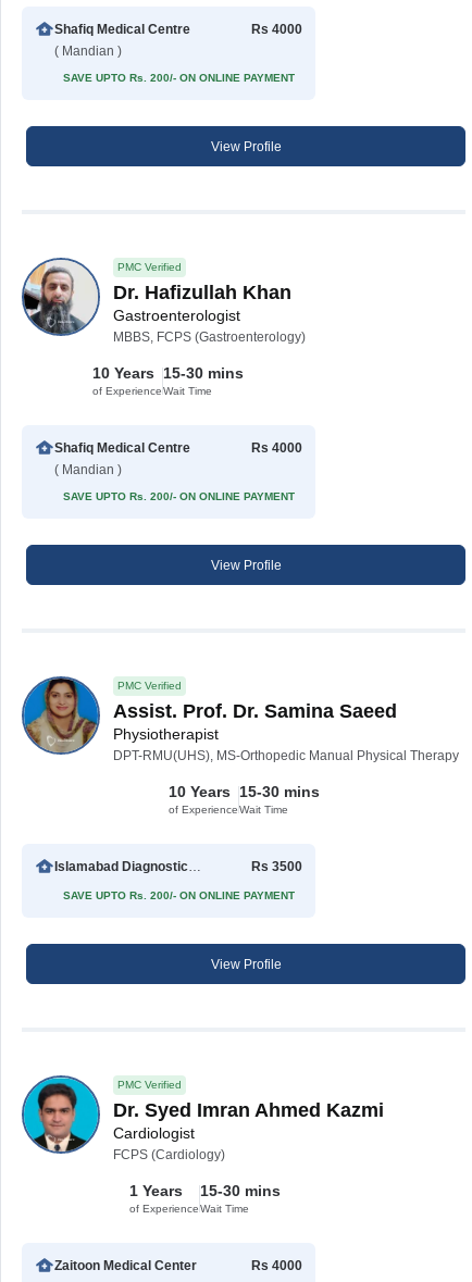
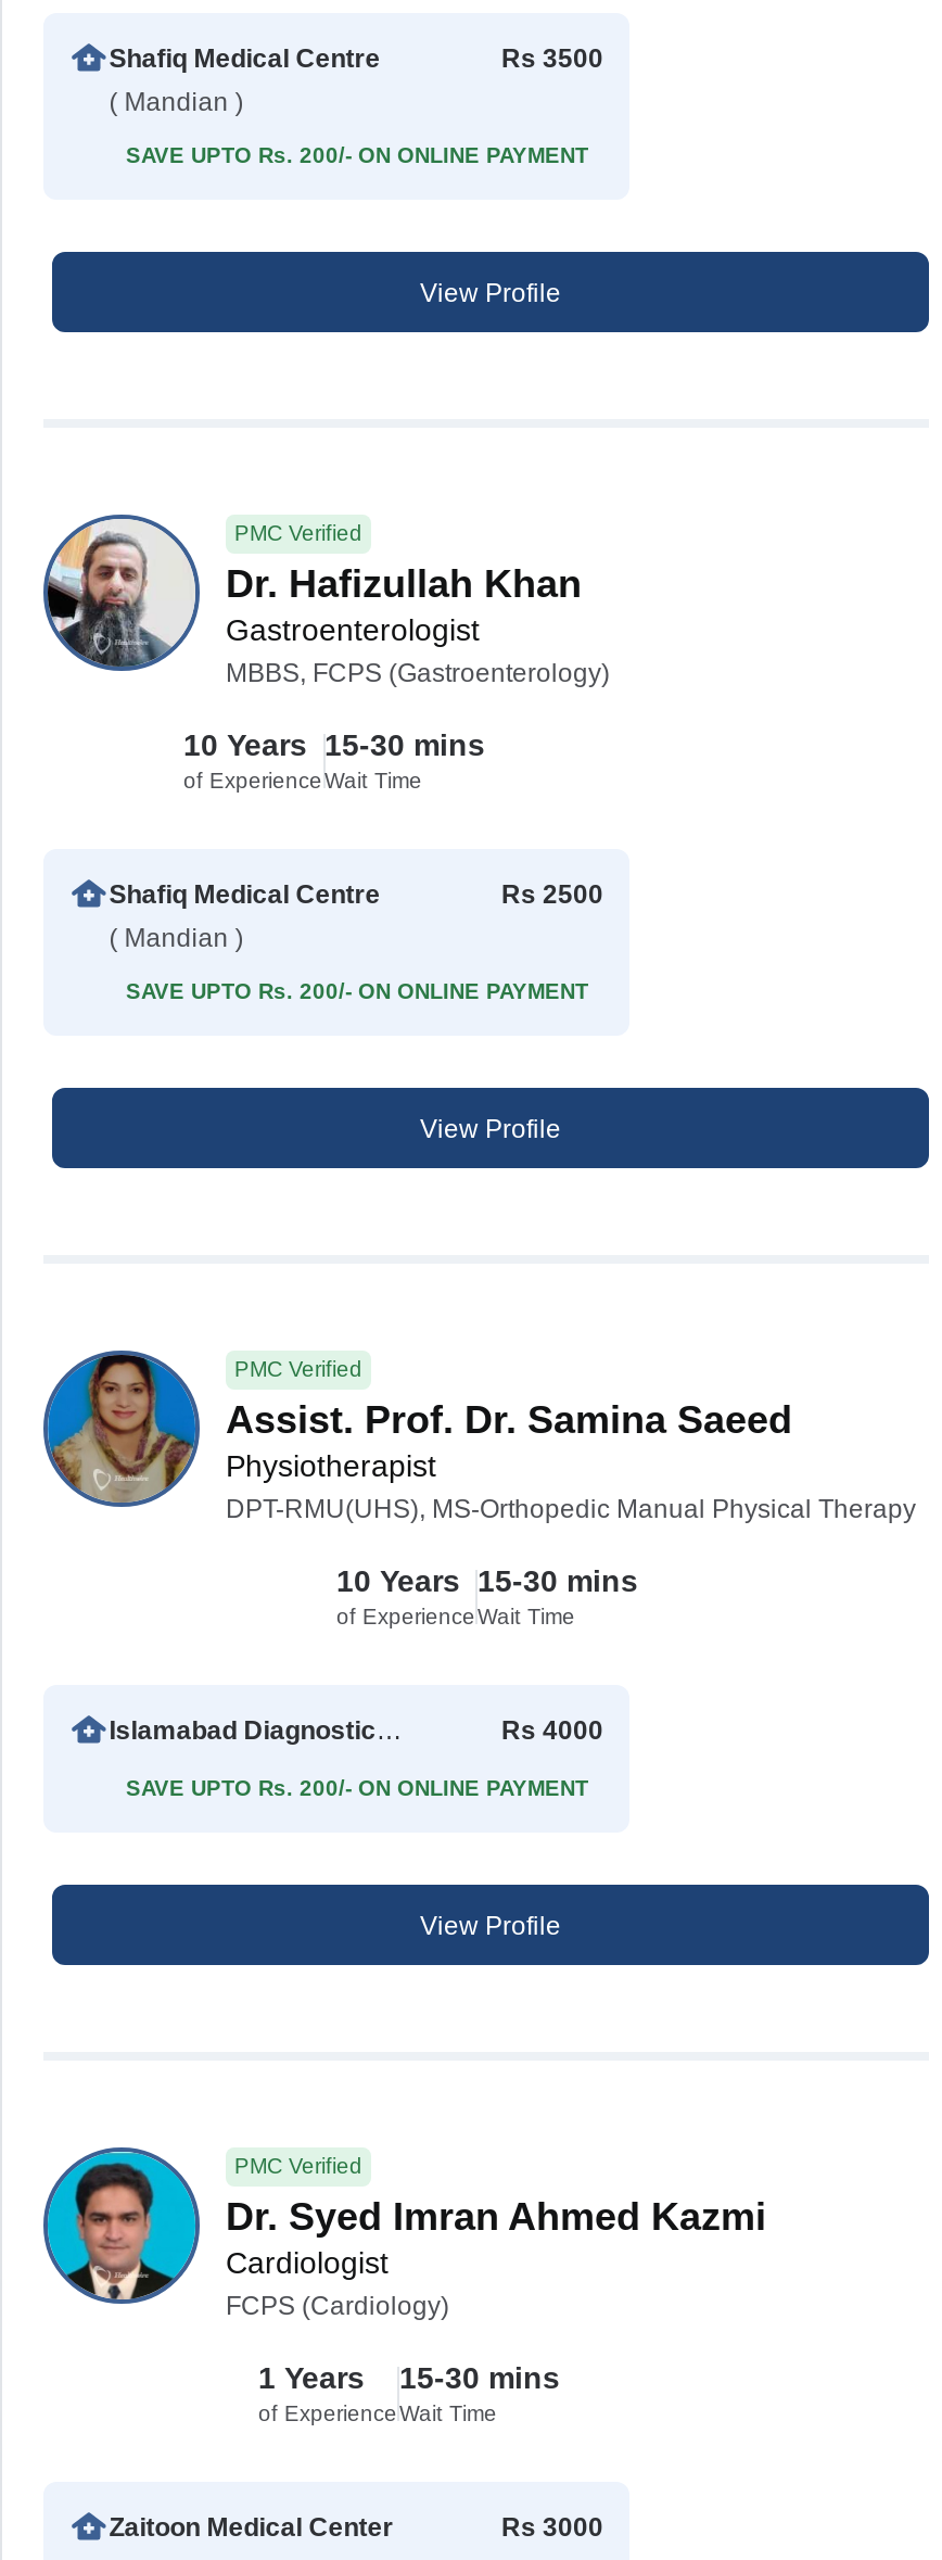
- Rs 4000
+ Rs 3500

- Rs 4000
+ Rs 2500

- Rs 3500
+ Rs 4000

- Rs 4000
+ Rs 3000
